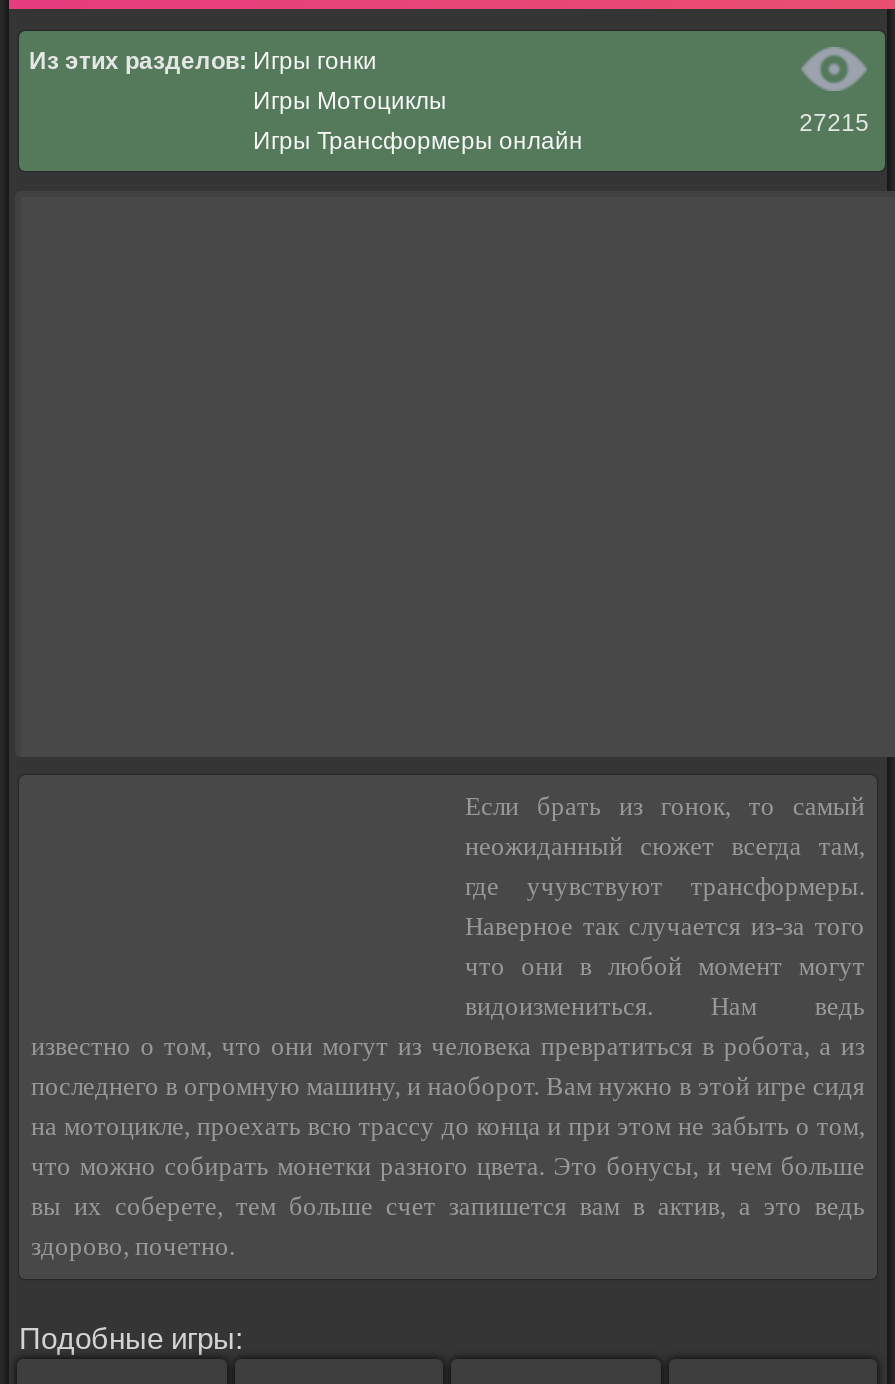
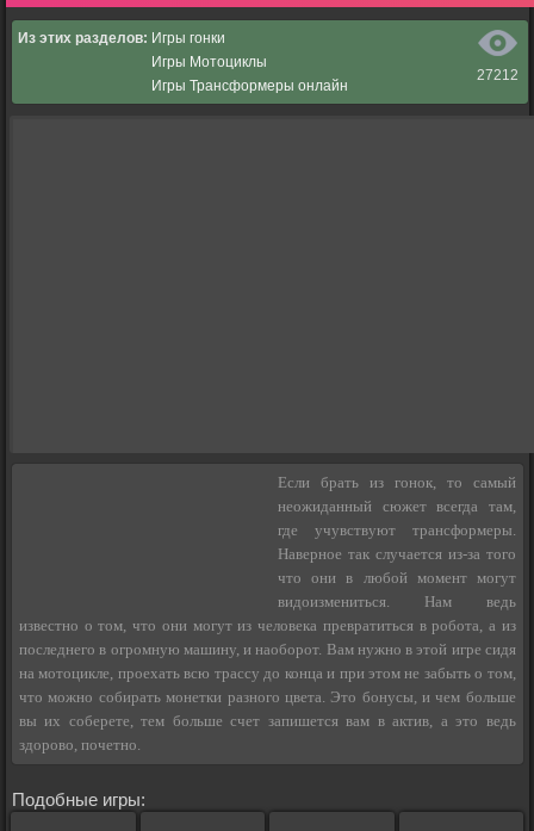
- 27215
+ 27212
